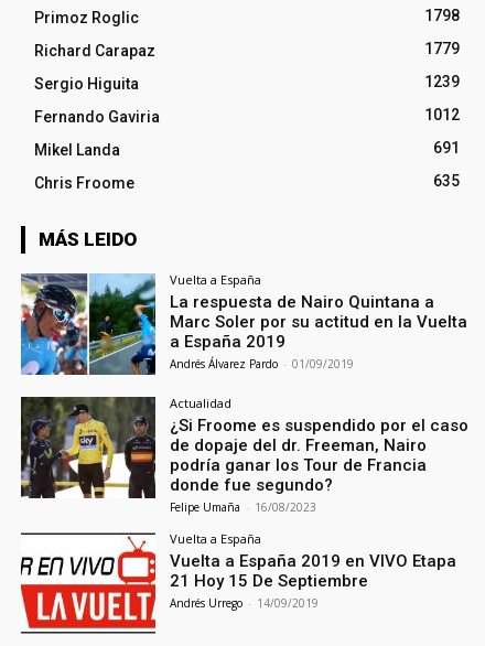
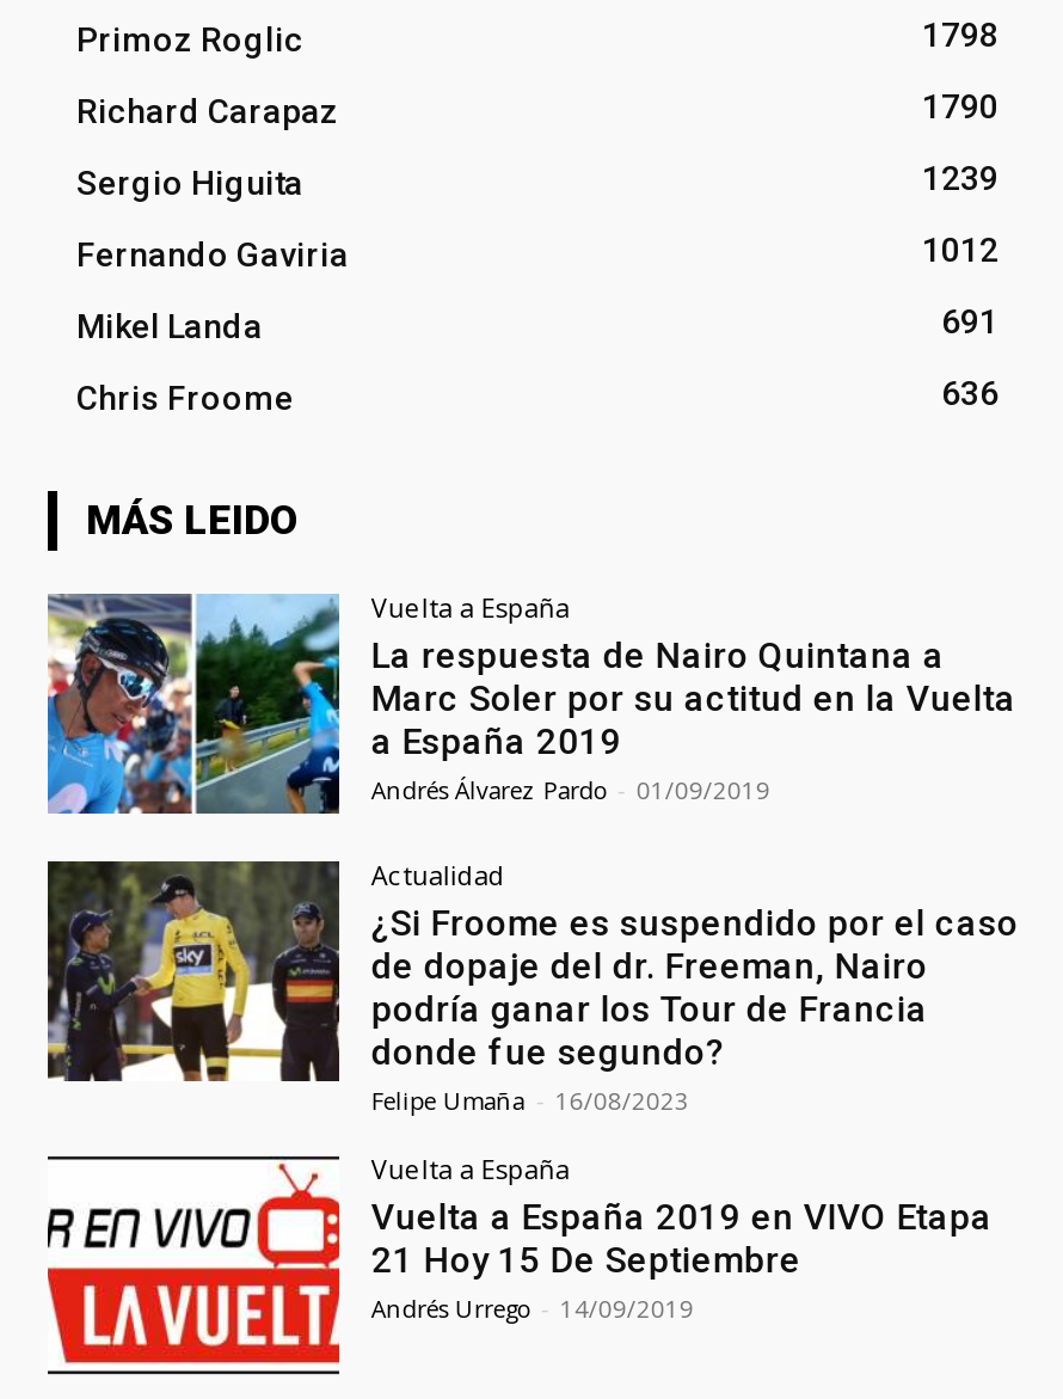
- 1779
+ 1790

- 635
+ 636
